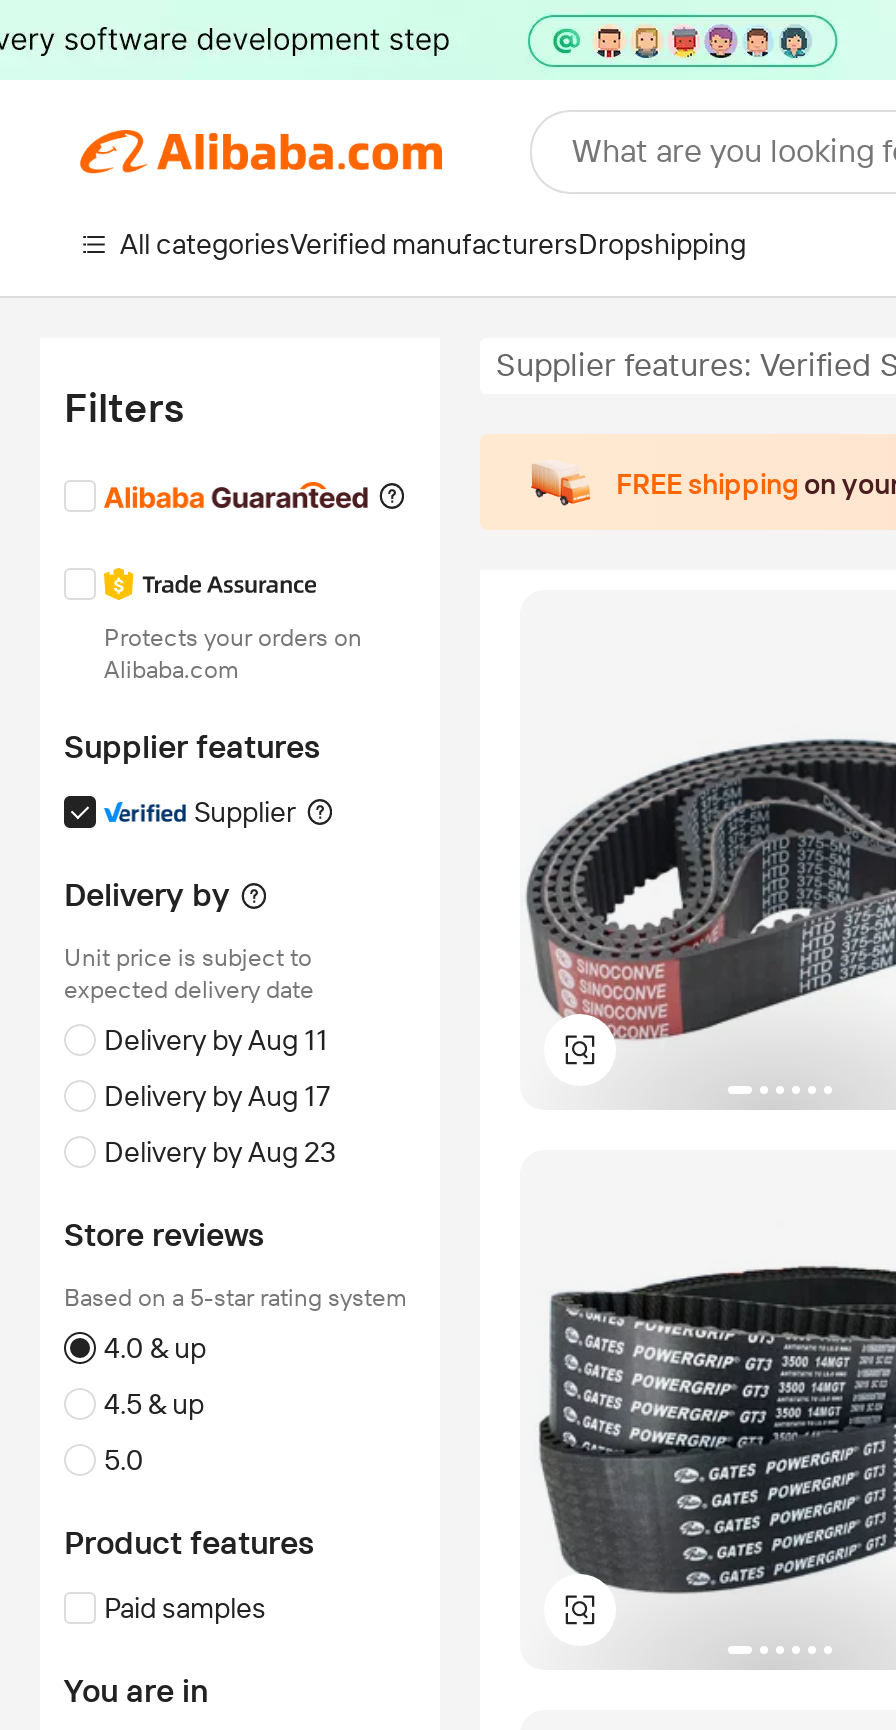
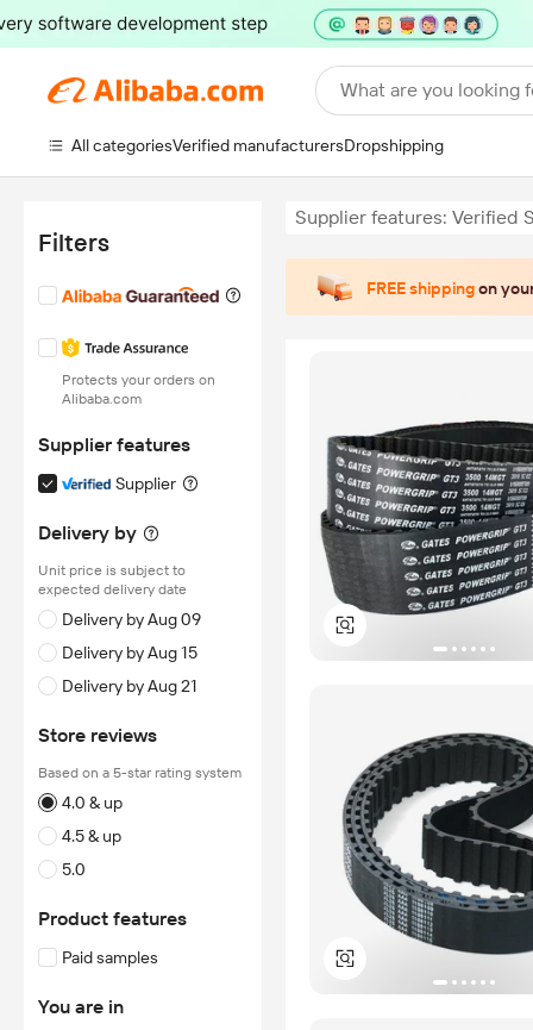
- [image]
+ [image]

- Delivery by Aug 11
+ Delivery by Aug 09

- Delivery by Aug 17
+ Delivery by Aug 15

- Delivery by Aug 23
+ Delivery by Aug 21

- [image]
+ [image]
